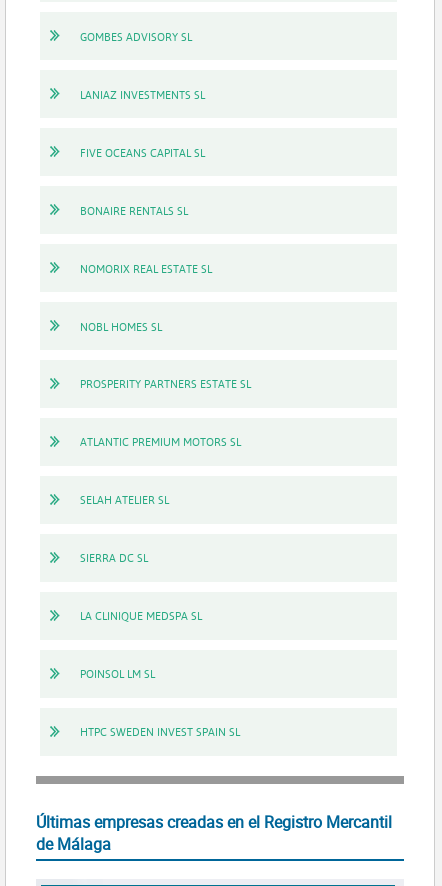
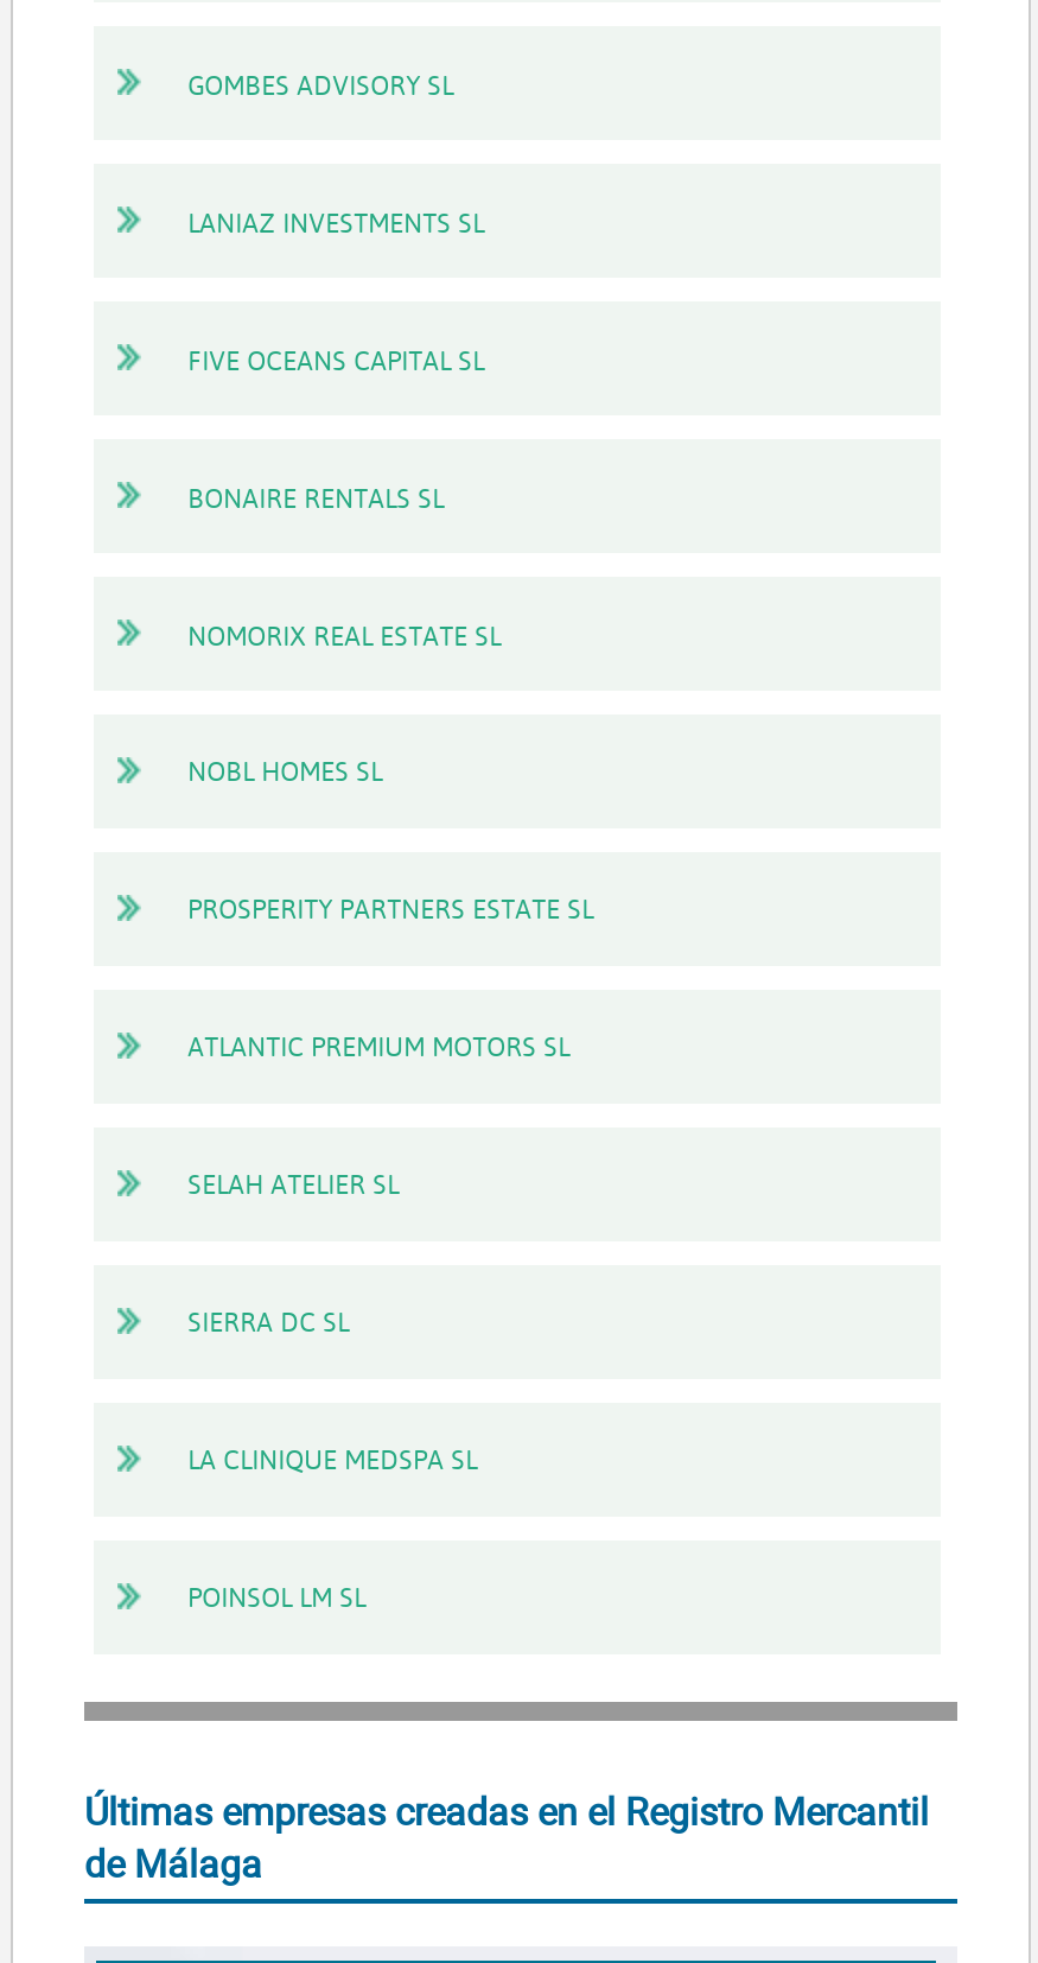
- HTPC SWEDEN INVEST SPAIN SL
